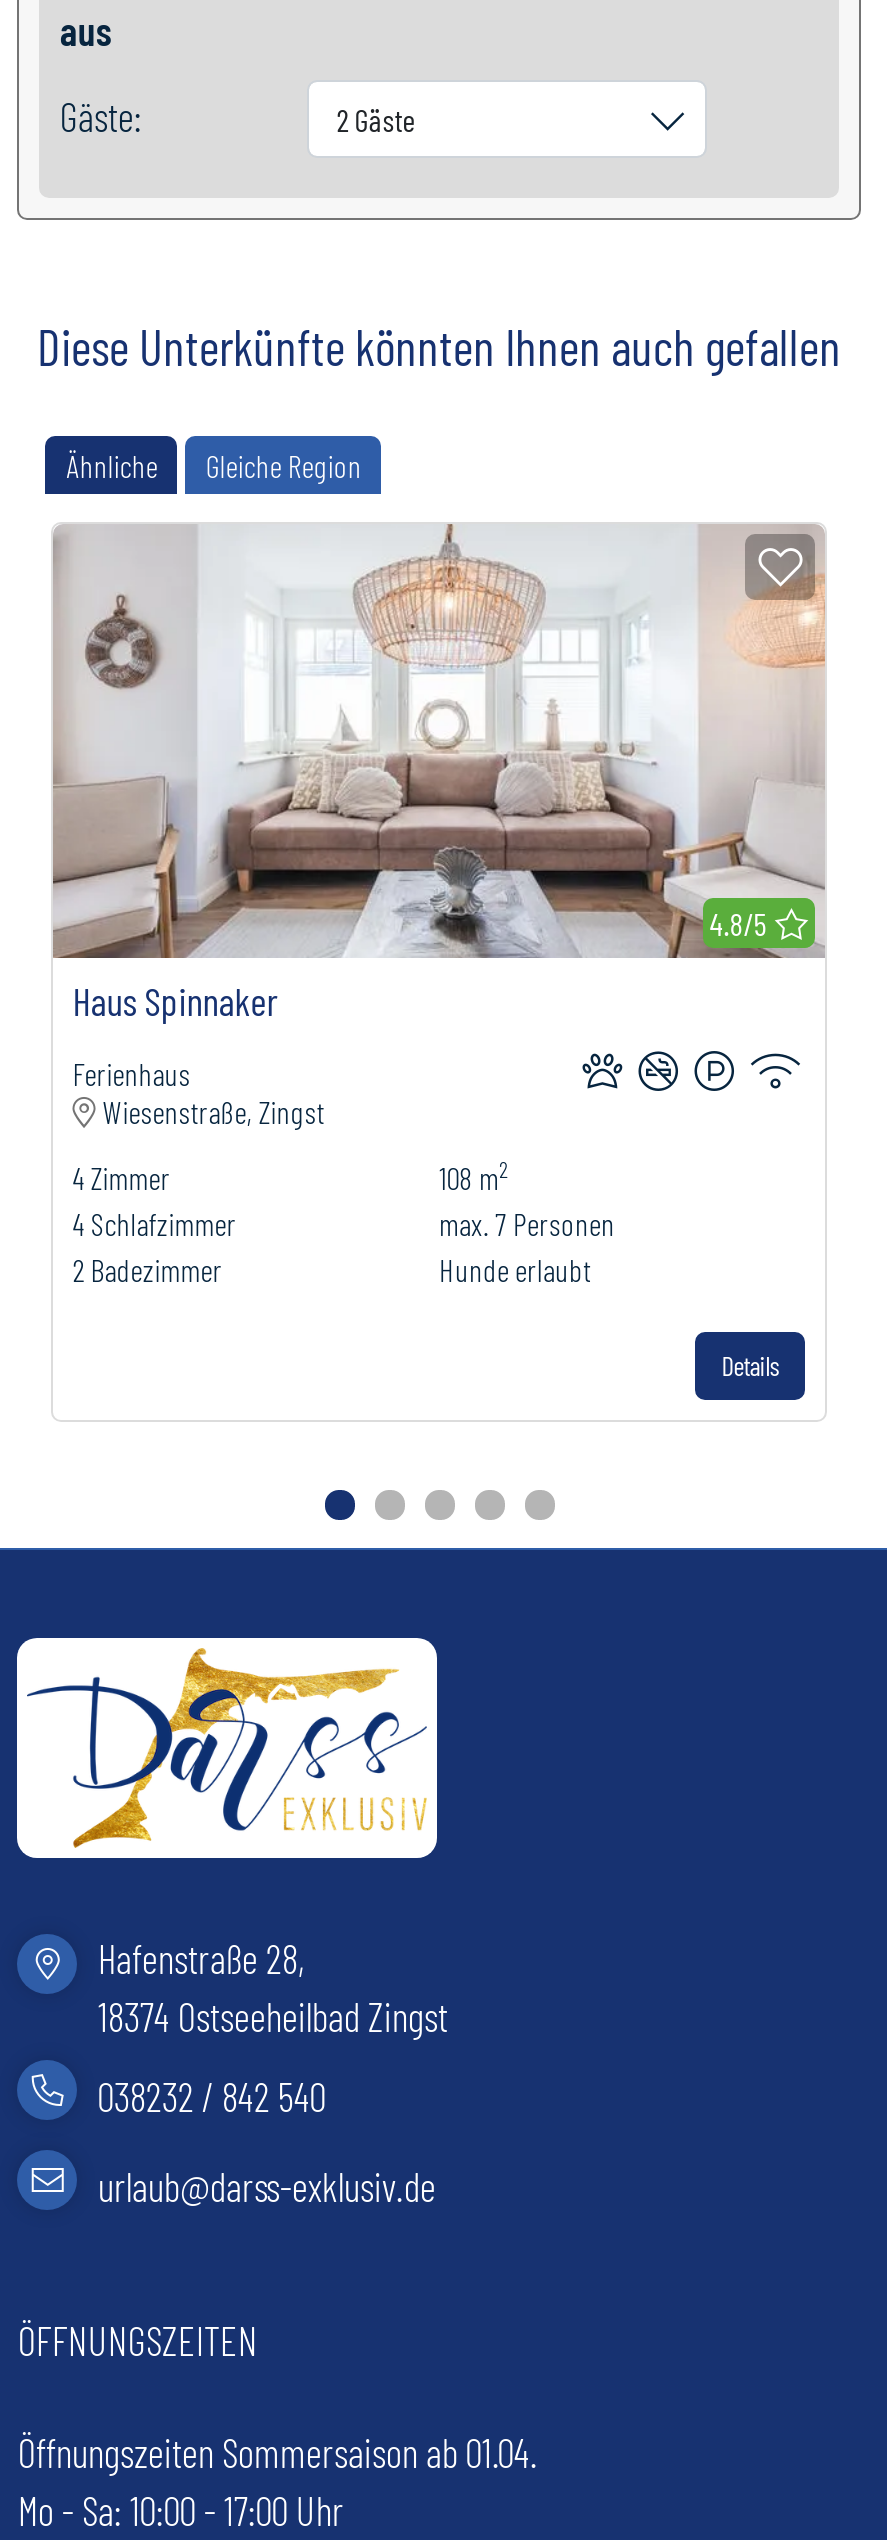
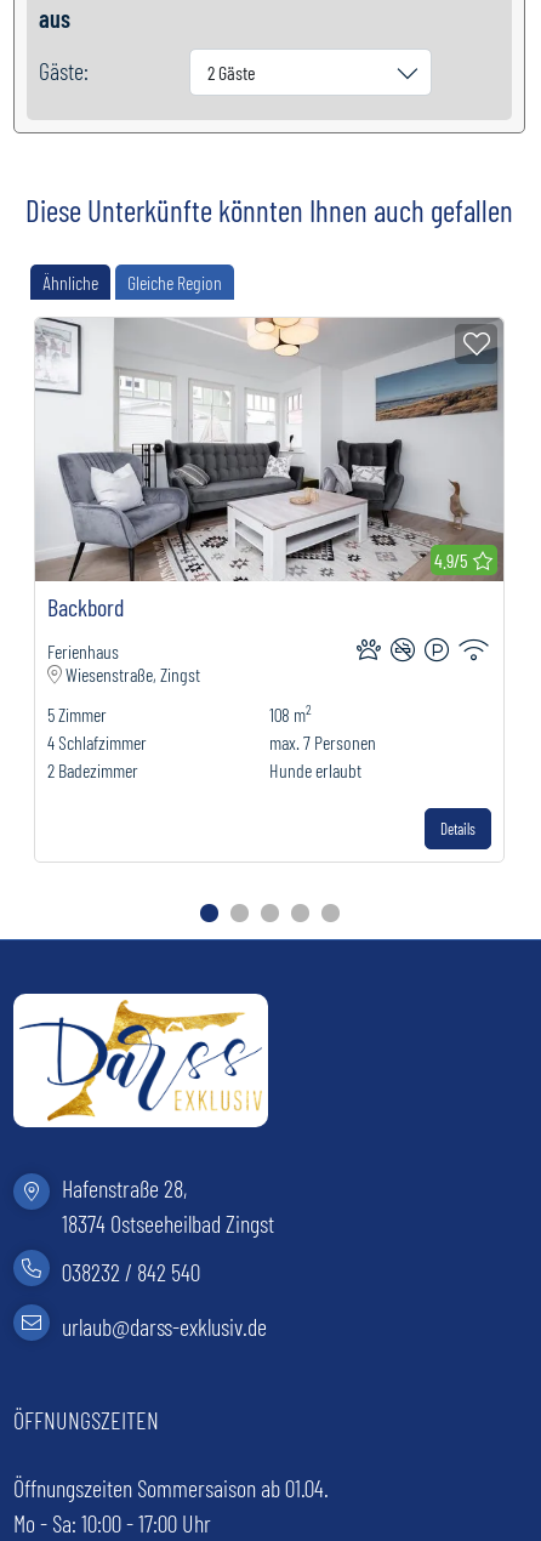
- [image]
- 4.8/5
+ [image]
+ 4.9/5

- Haus Spinnaker
+ Backbord

- 4 Zimmer
+ 5 Zimmer
